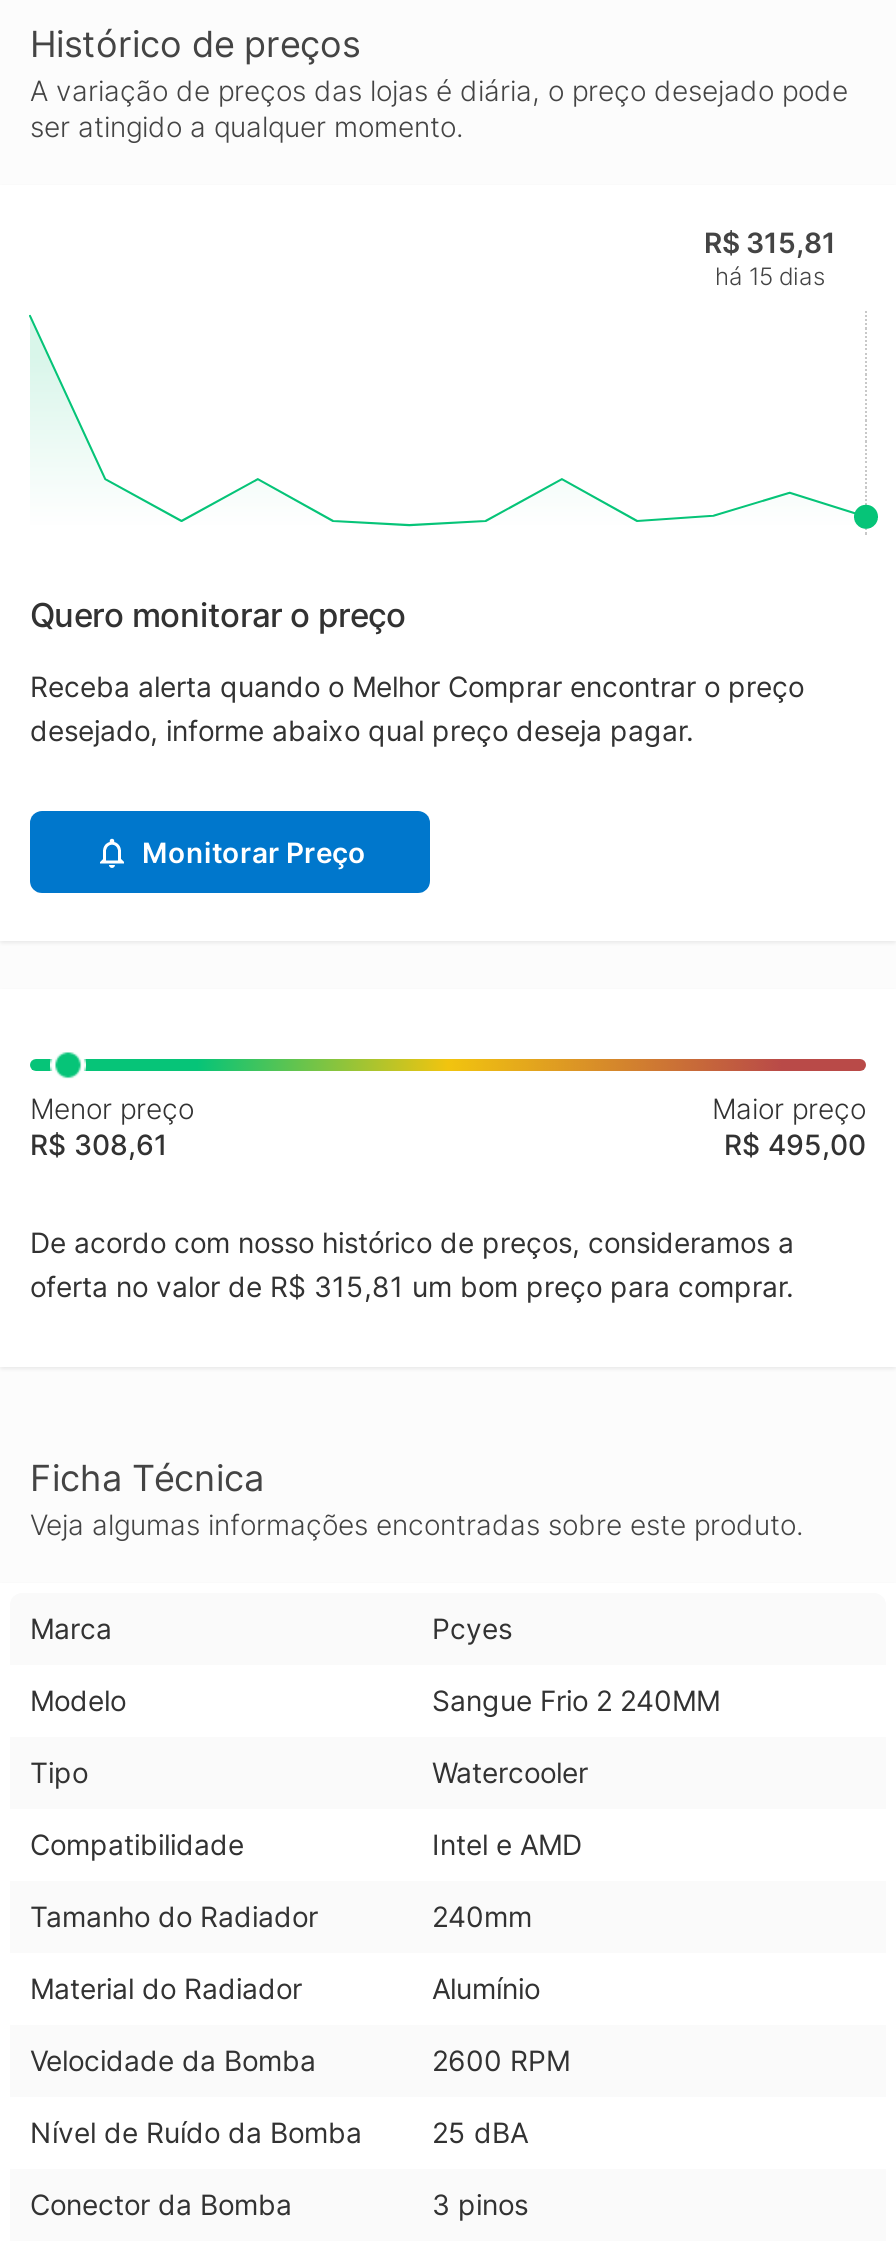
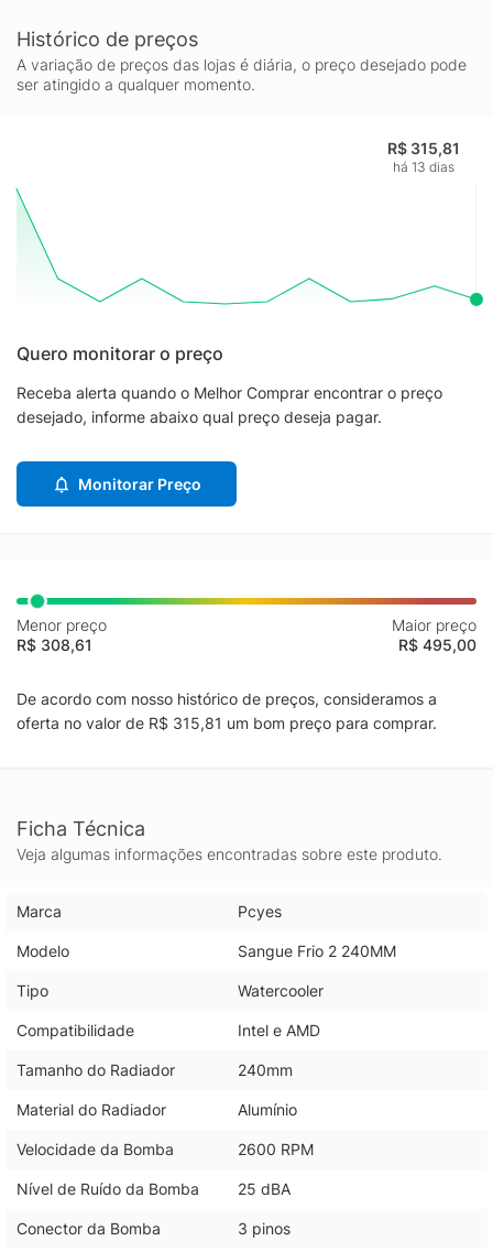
- há 15 dias
+ há 13 dias
